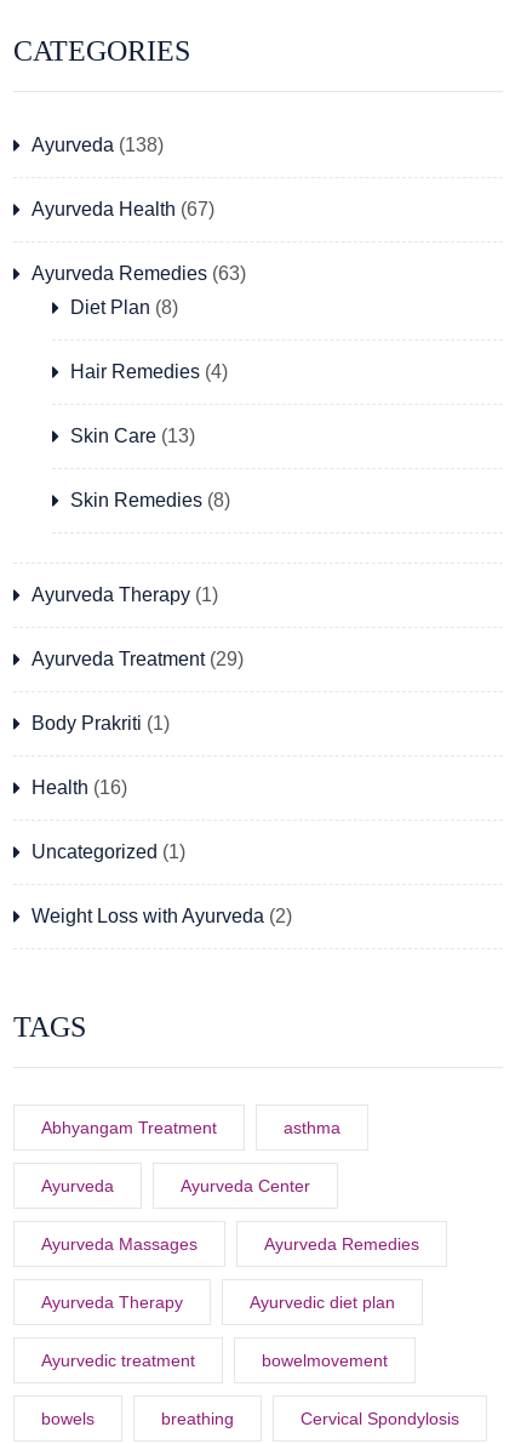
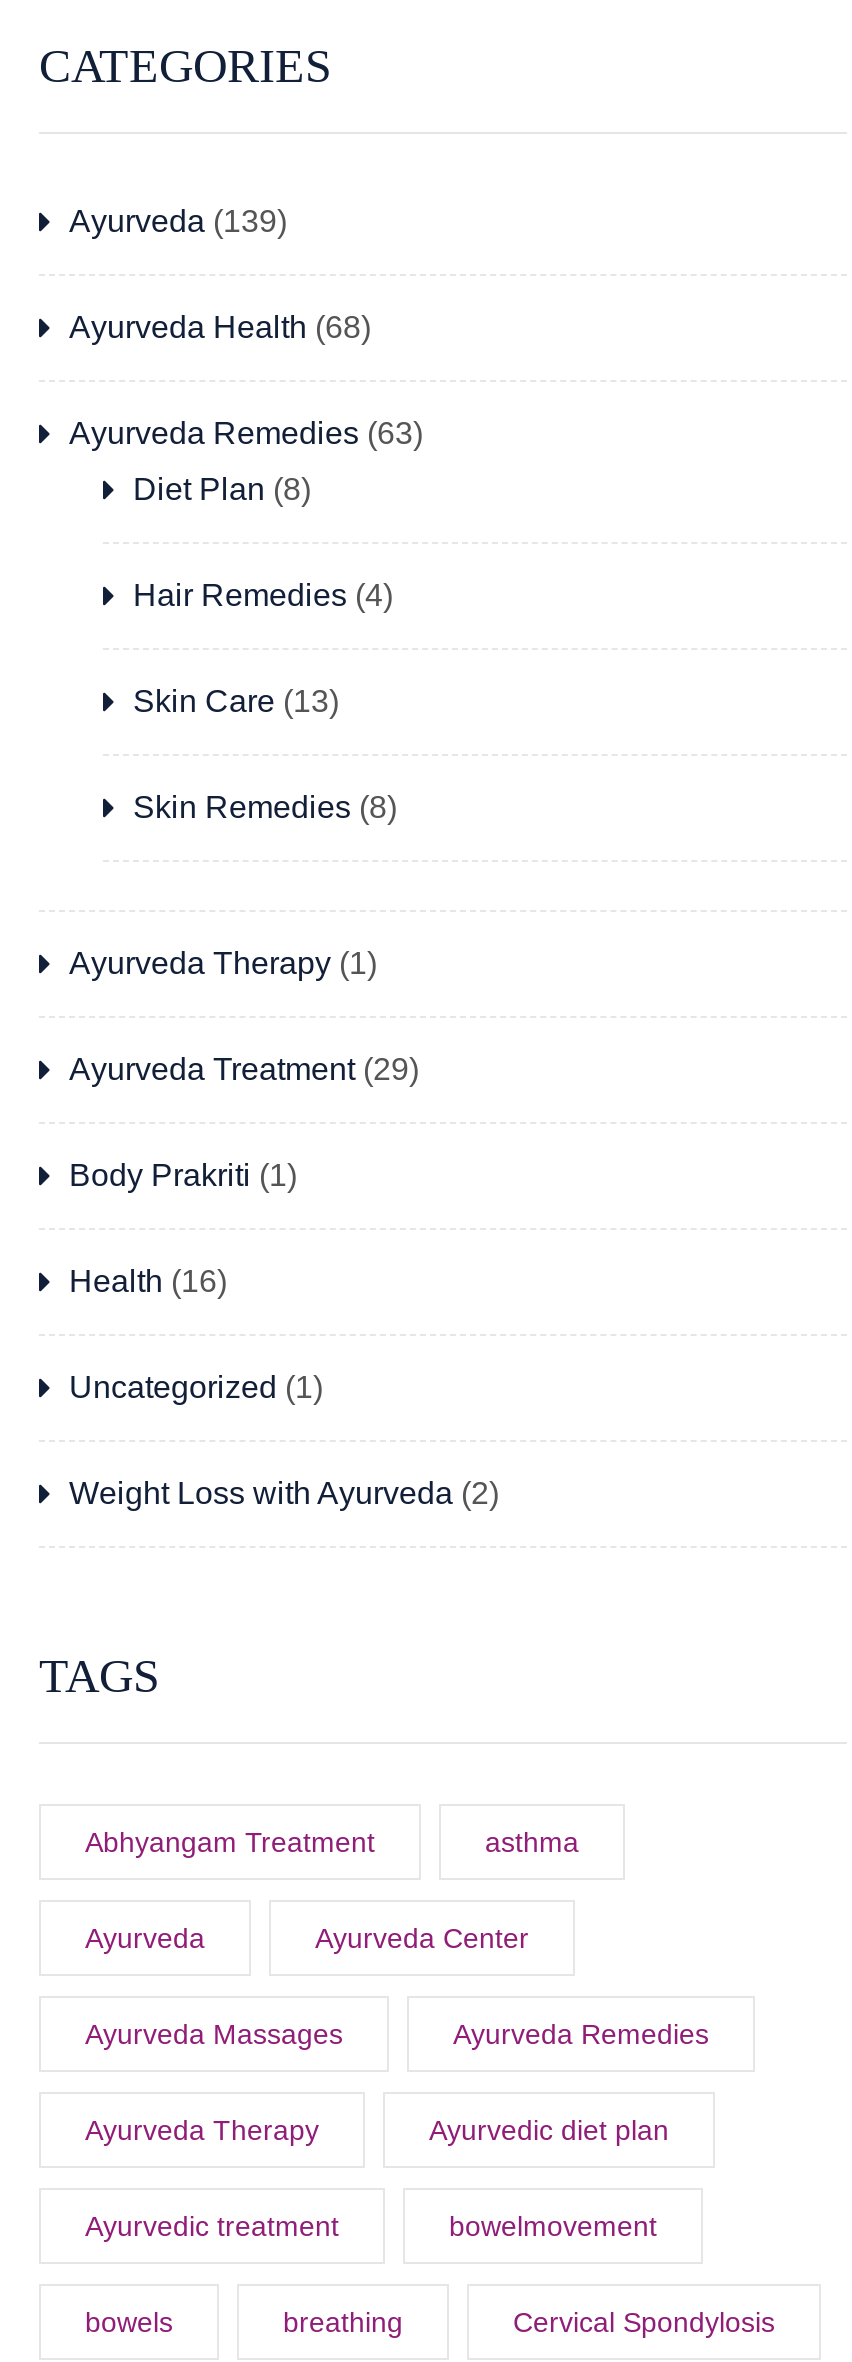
- Ayurveda (138)
+ Ayurveda (139)

- Ayurveda Health (67)
+ Ayurveda Health (68)
